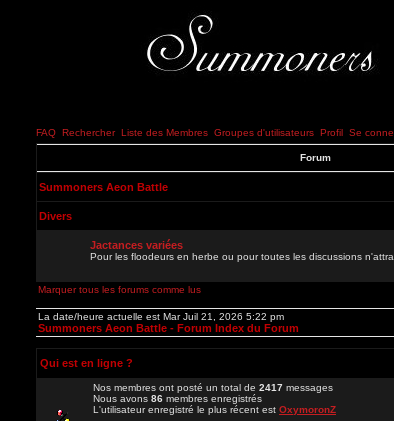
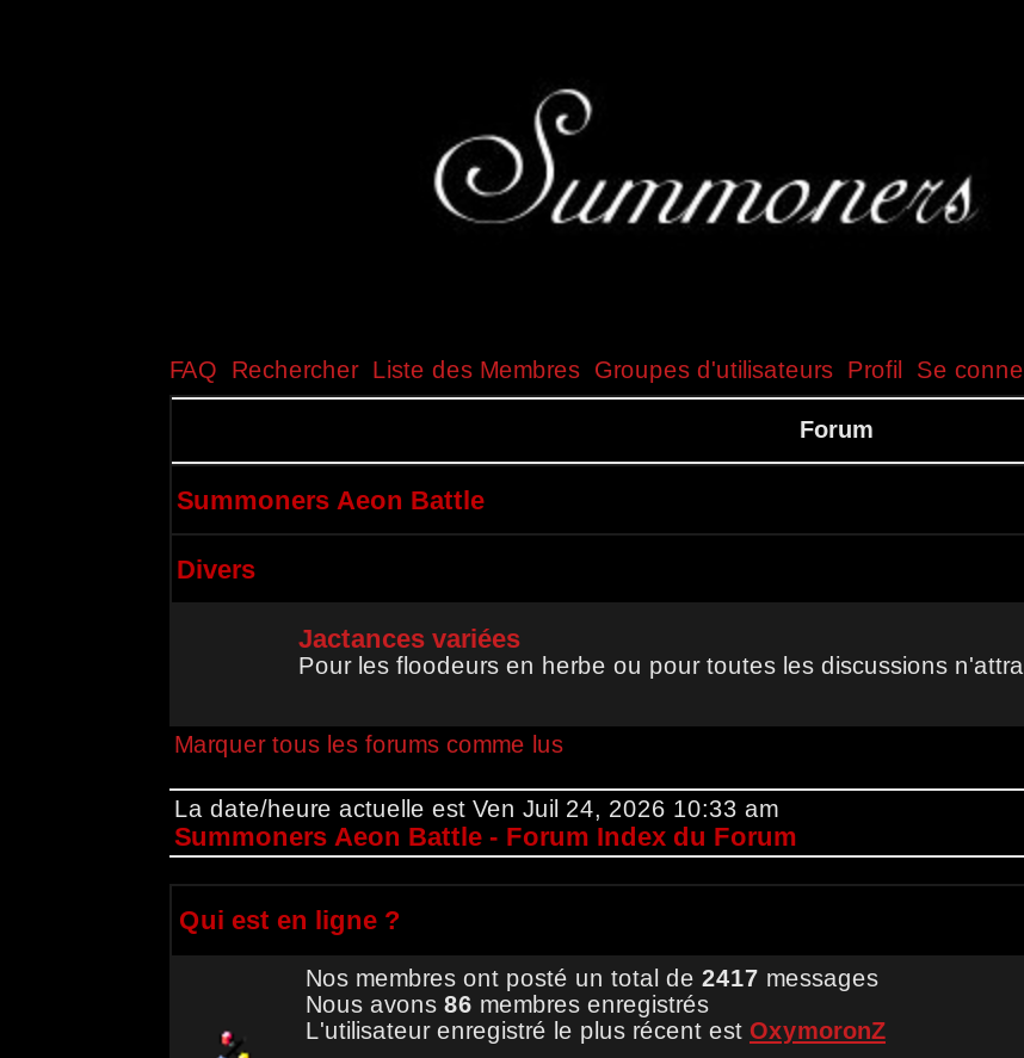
- La date/heure actuelle est Mar Juil 21, 2026 5:22 pm
+ La date/heure actuelle est Ven Juil 24, 2026 10:33 am
